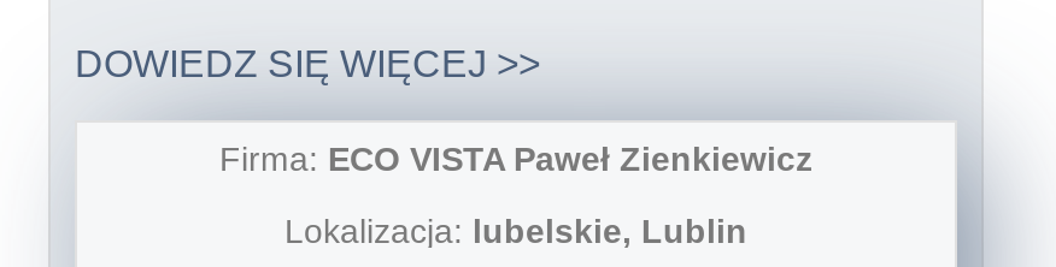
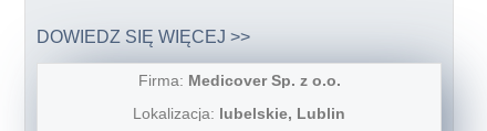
- Firma: ECO VISTA Paweł Zienkiewicz
+ Firma: Medicover Sp. z o.o.
